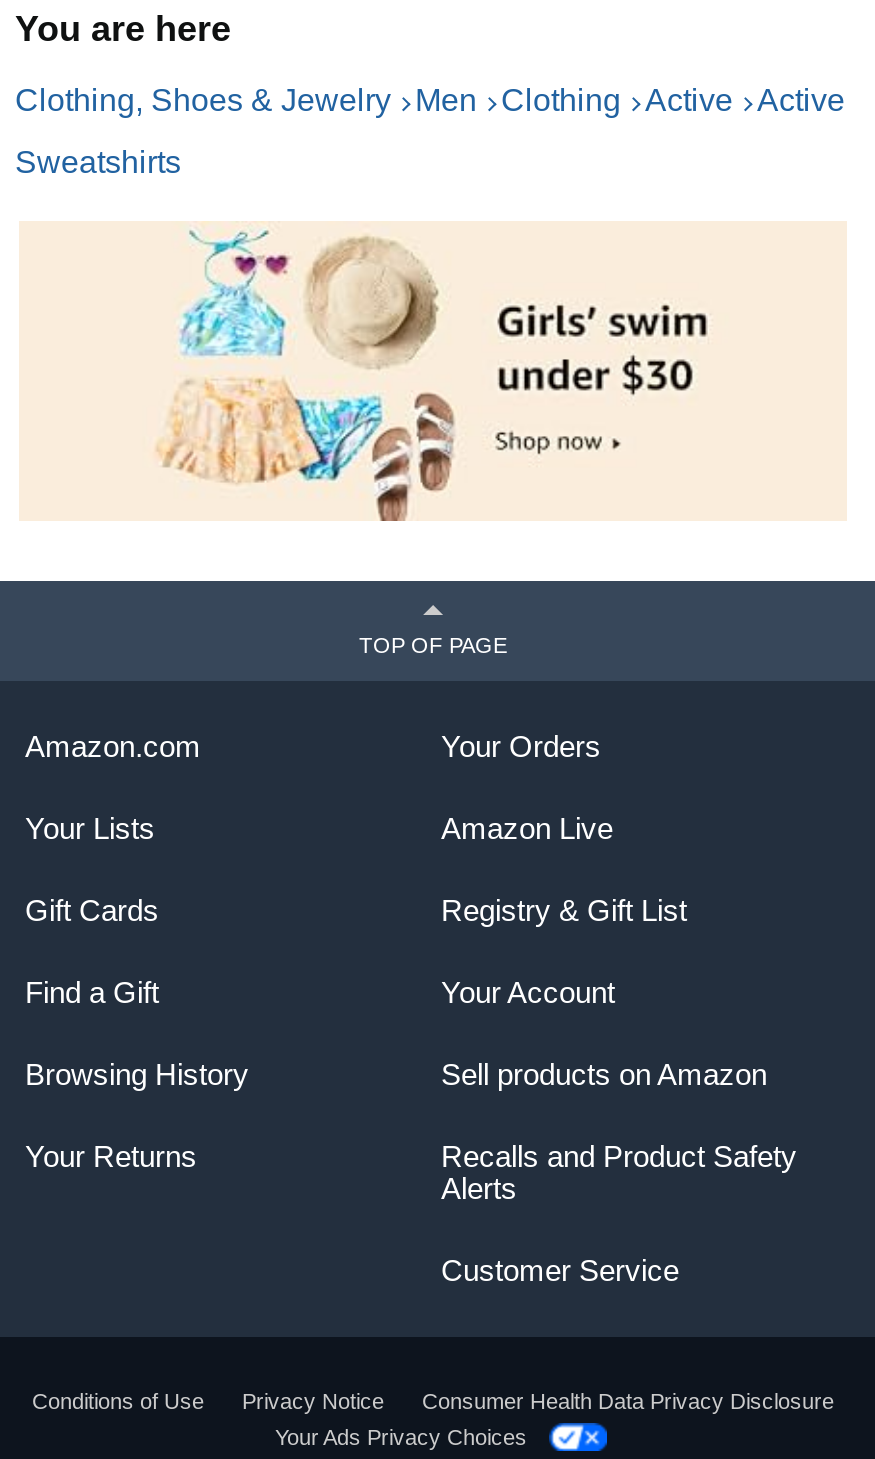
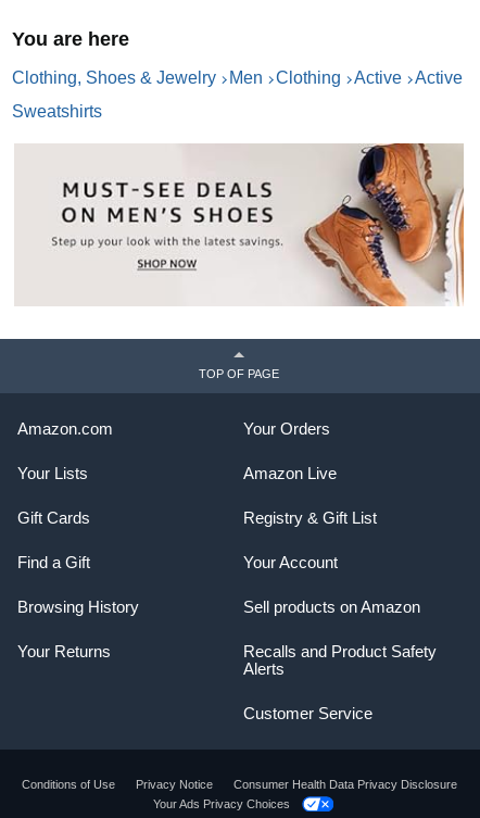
- [image]
+ [image]
